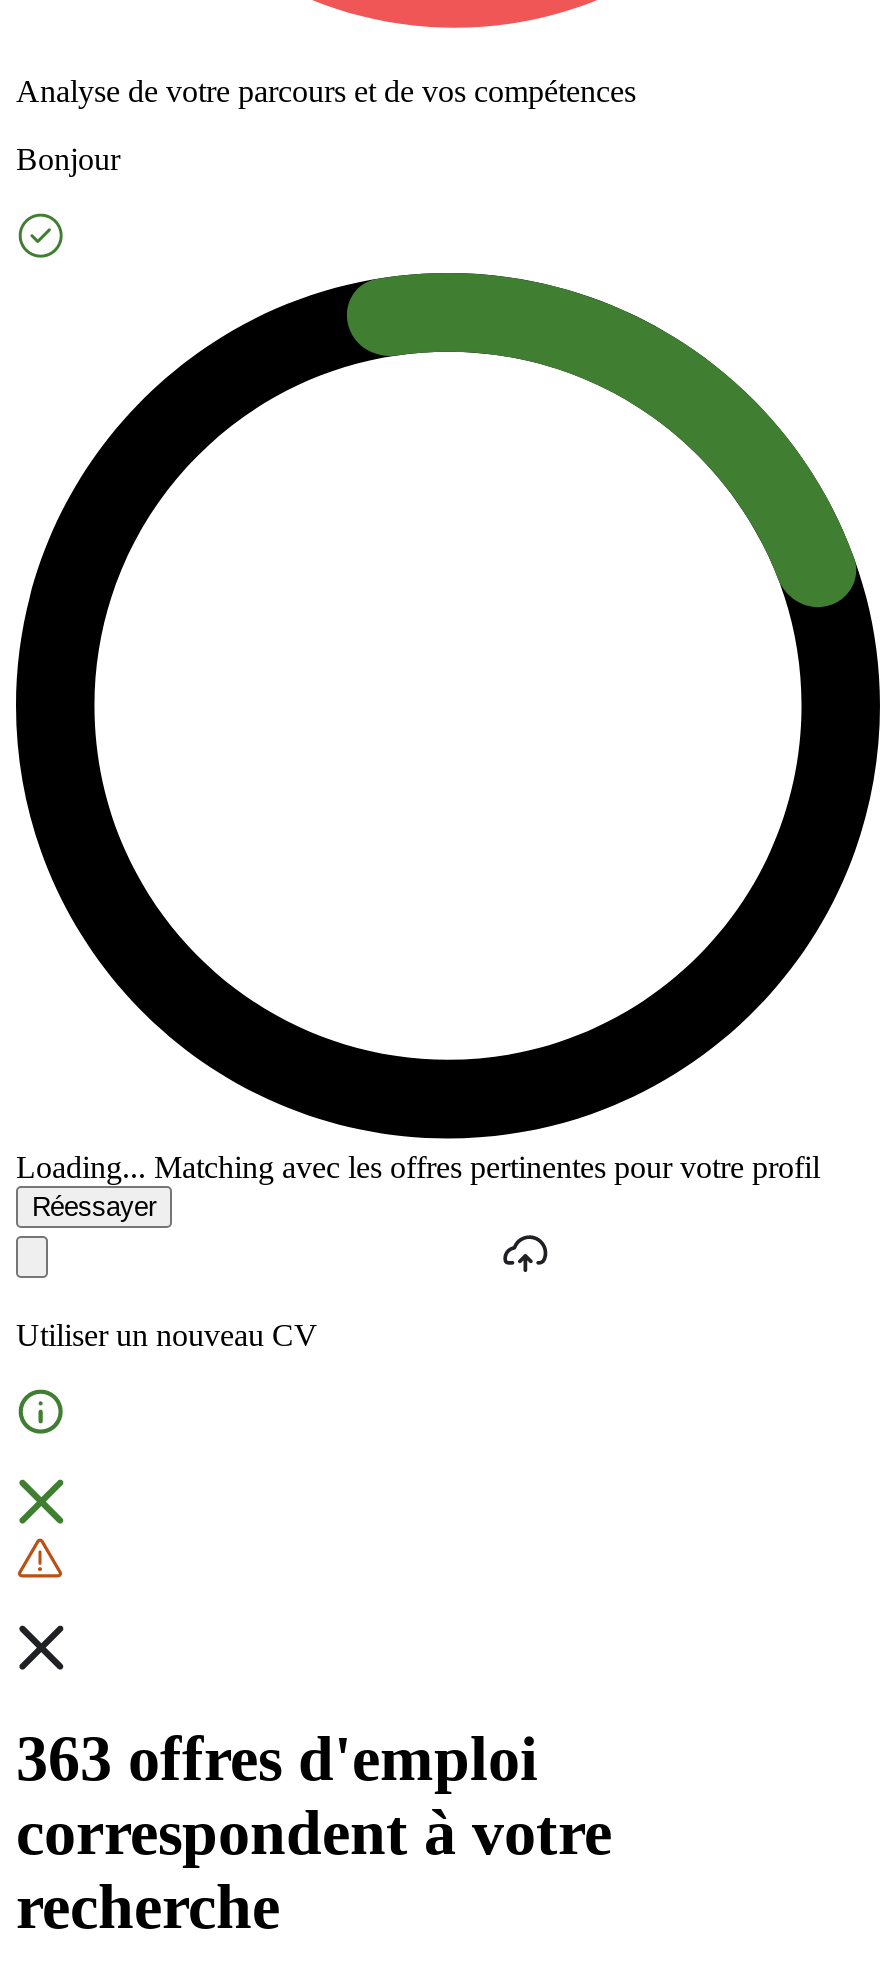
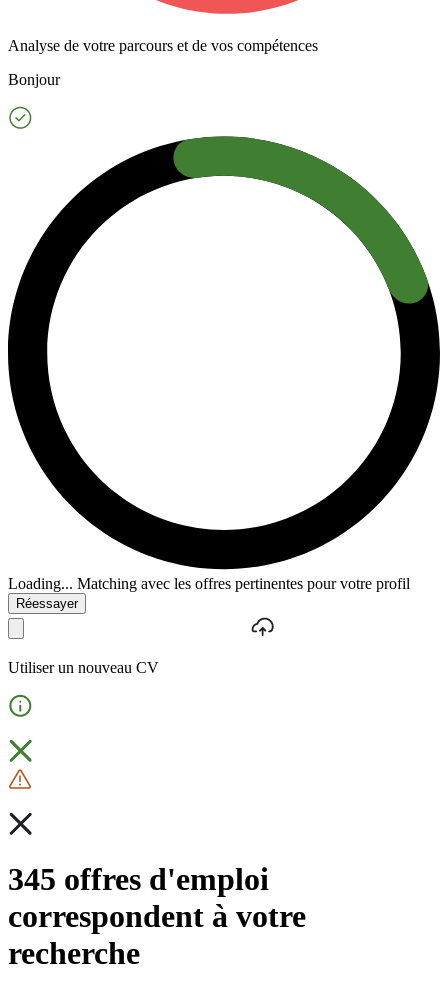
- 363 offres d'emploi
+ 345 offres d'emploi
